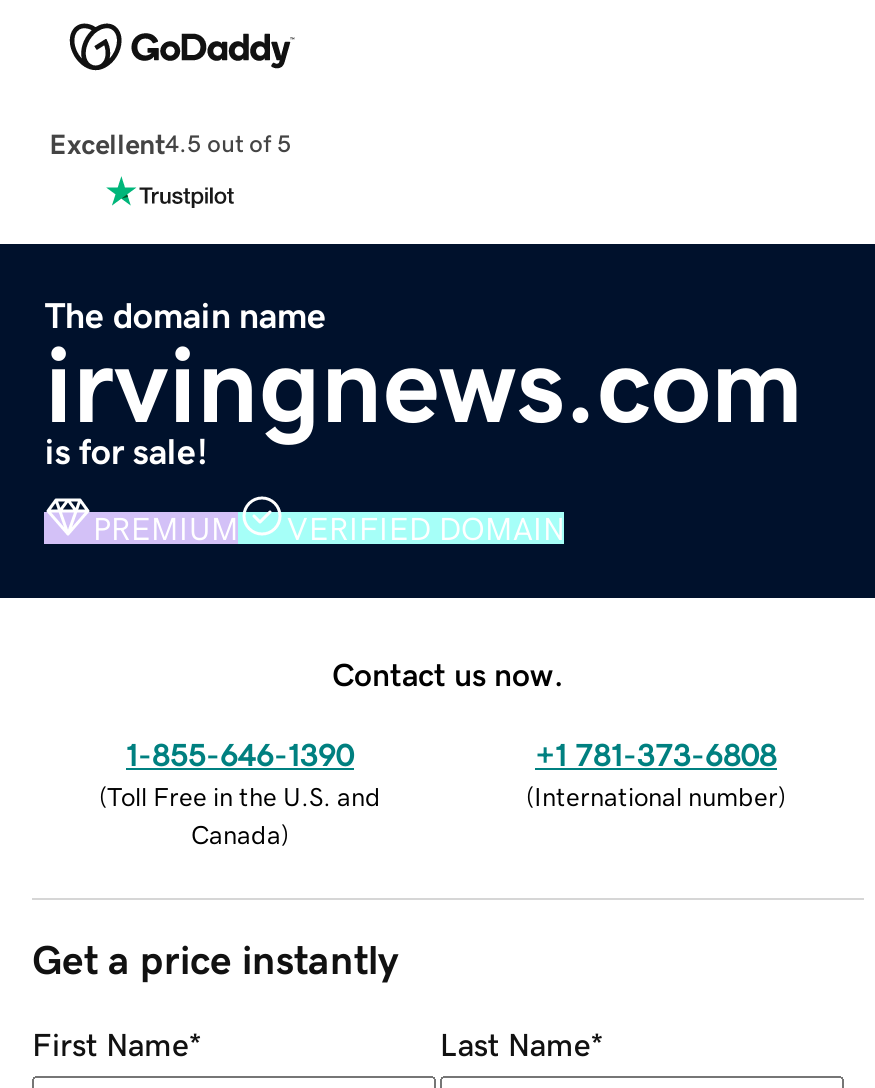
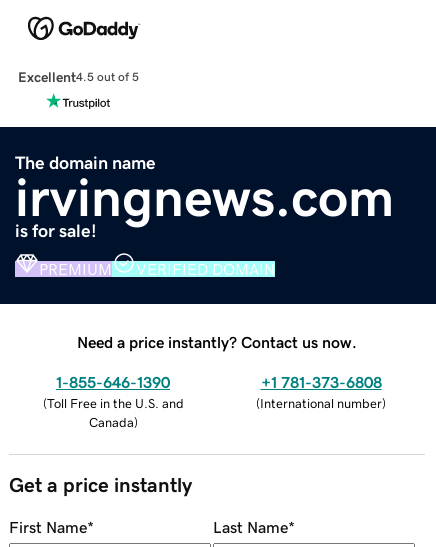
- Contact us now.
+ Need a price instantly? Contact us now.
